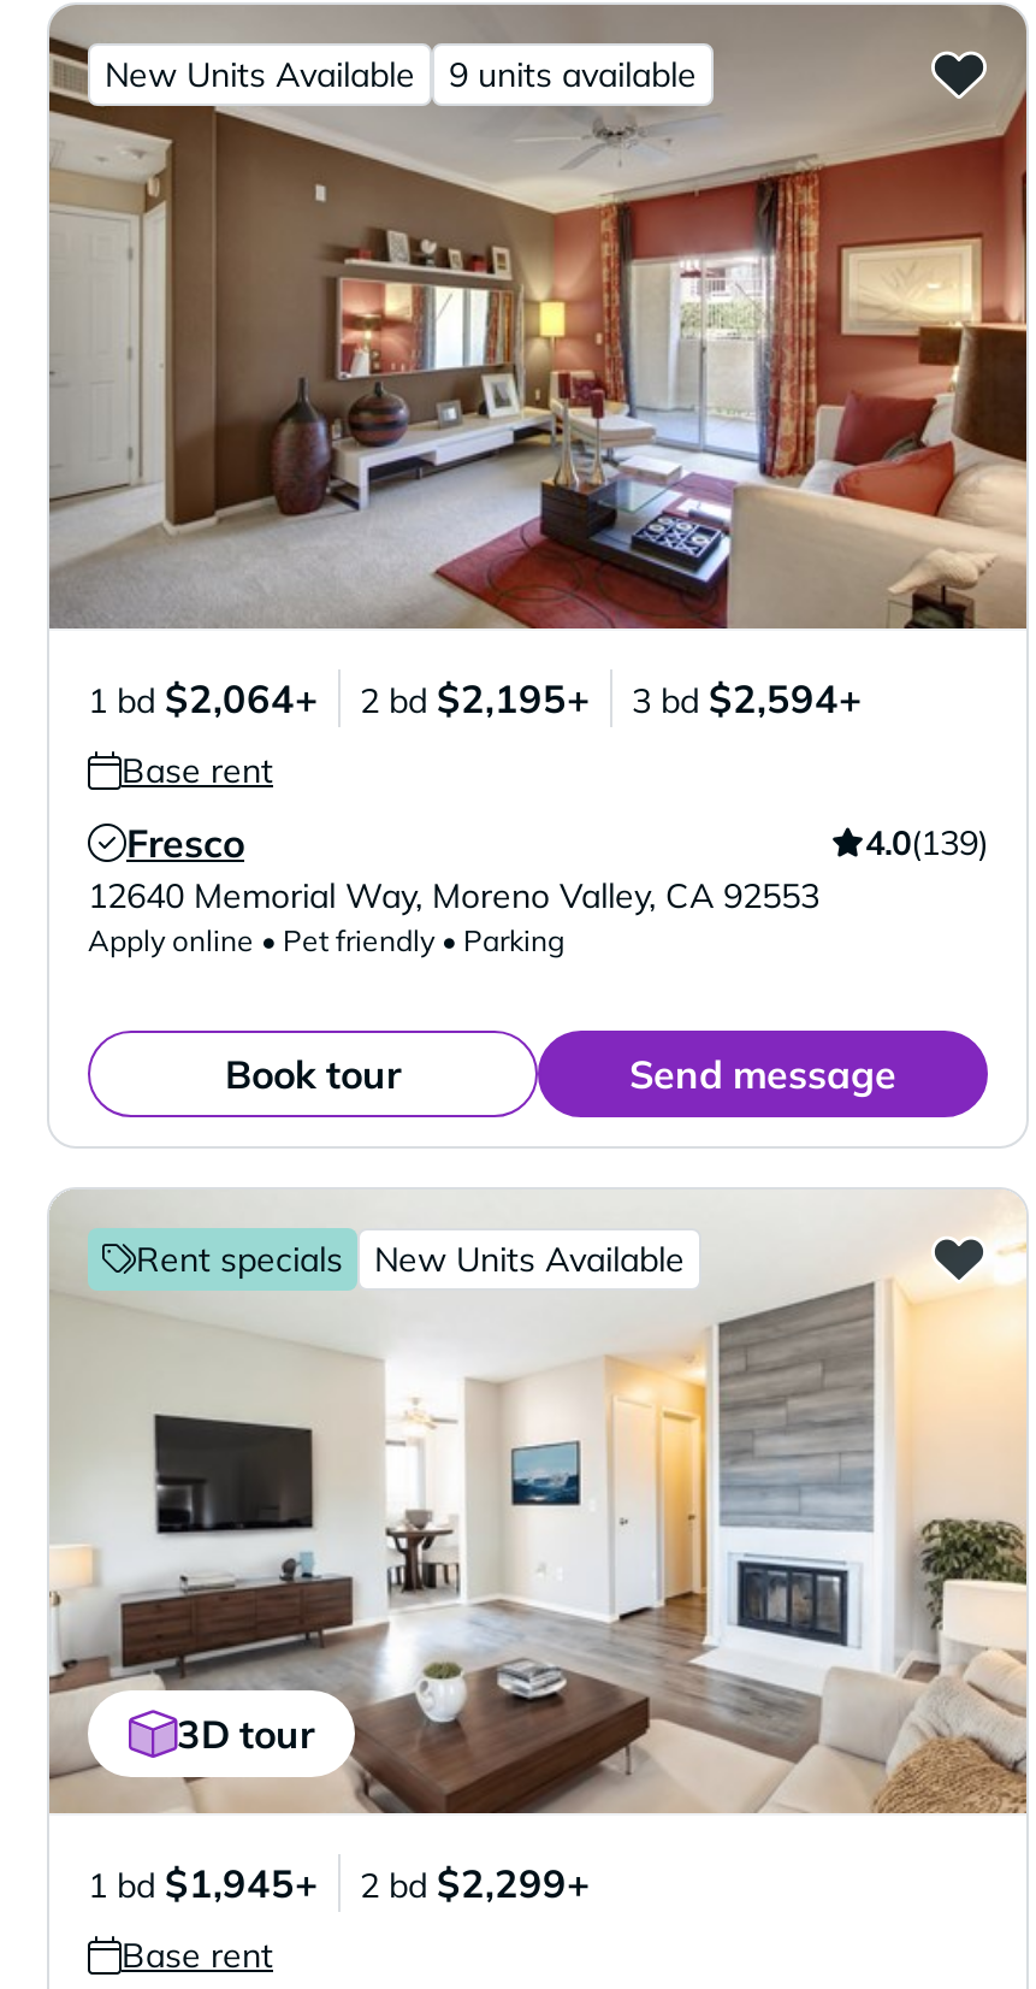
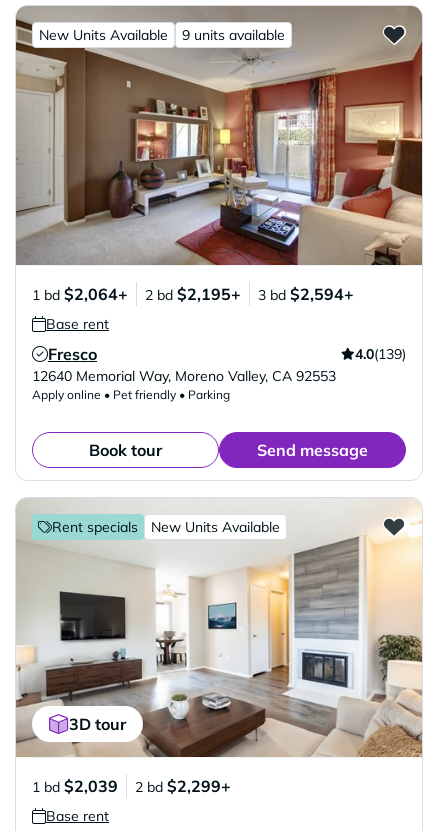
- 1 bd $1,945+ 2 bd $2,299+
+ 1 bd $2,039 2 bd $2,299+
